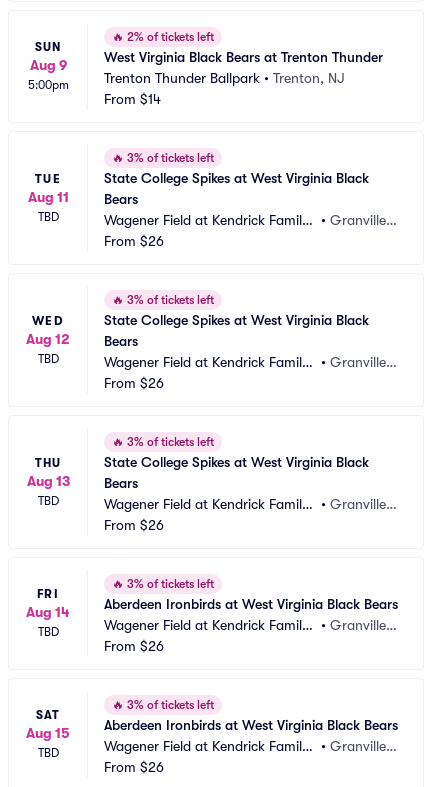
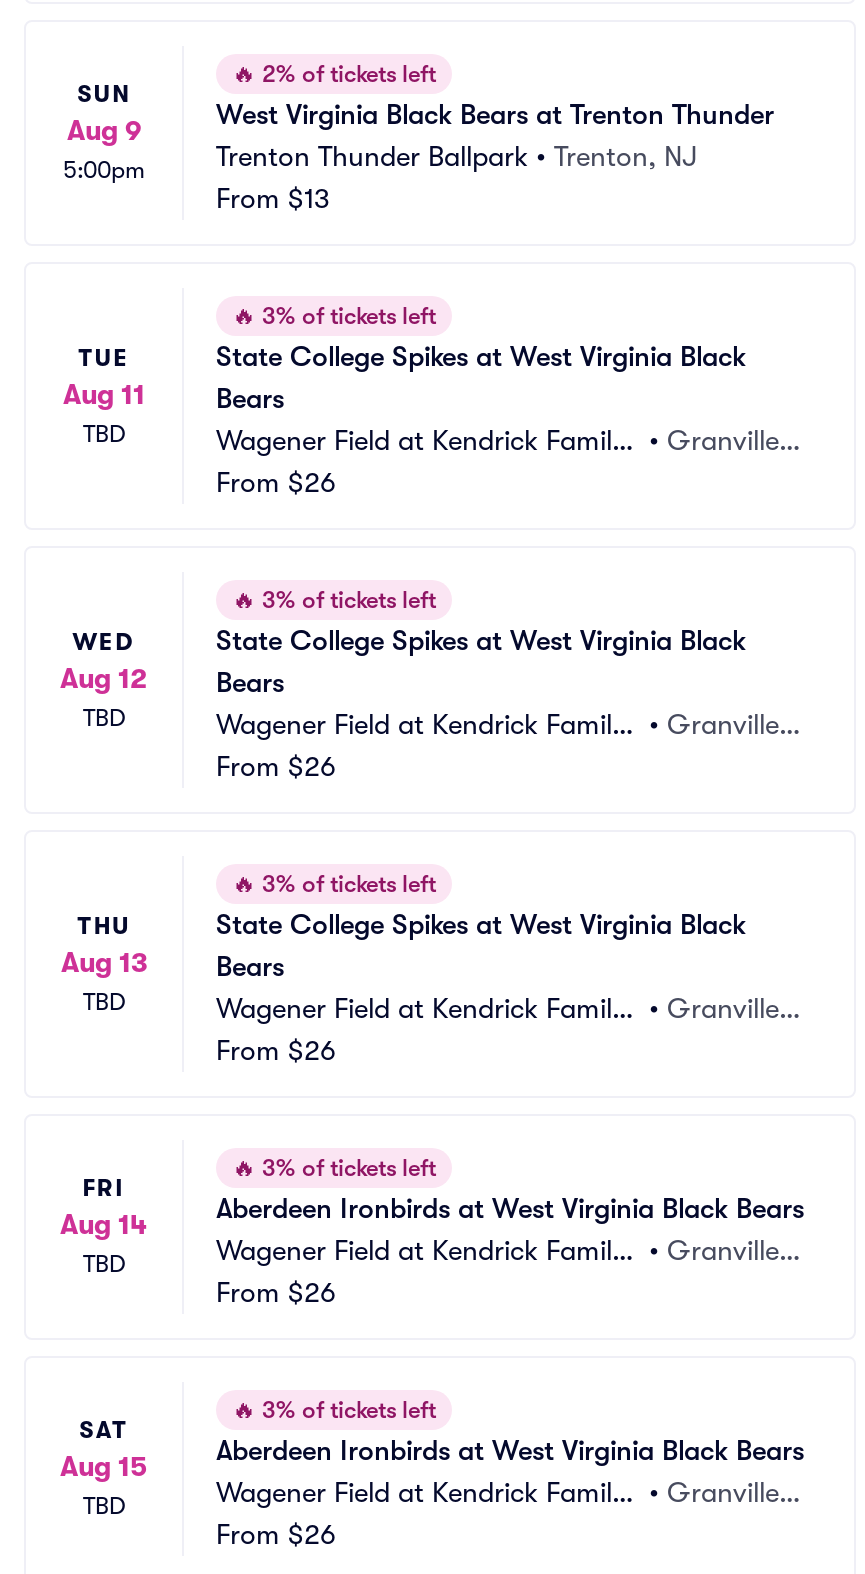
- From $14
+ From $13
